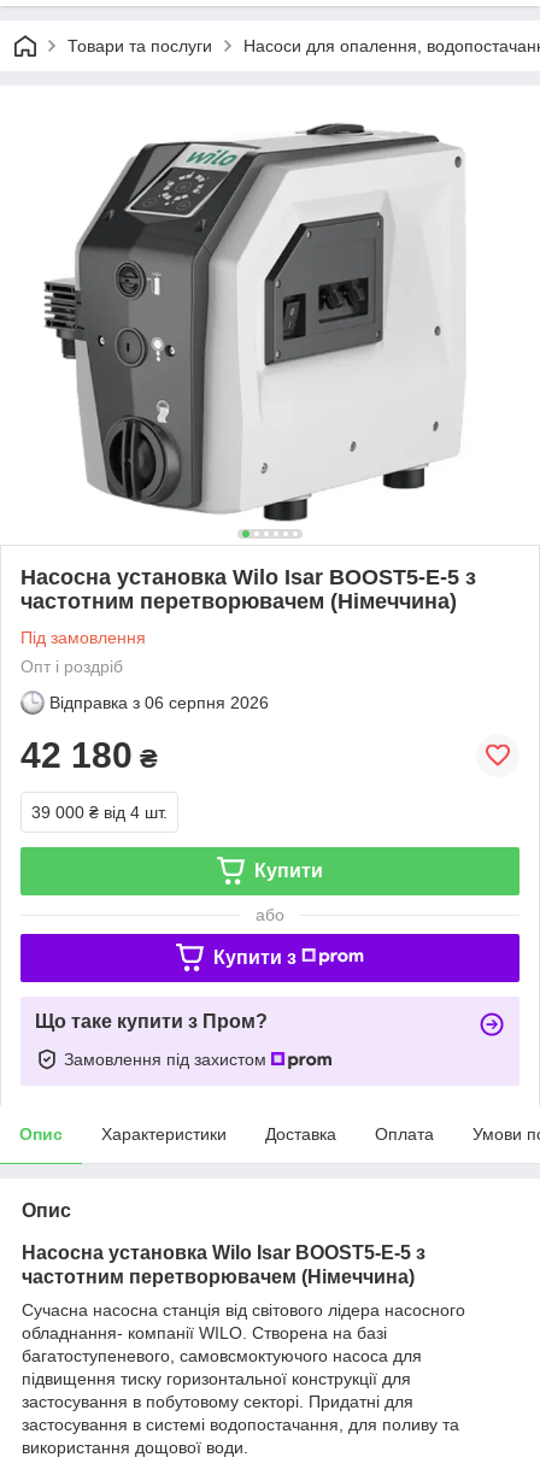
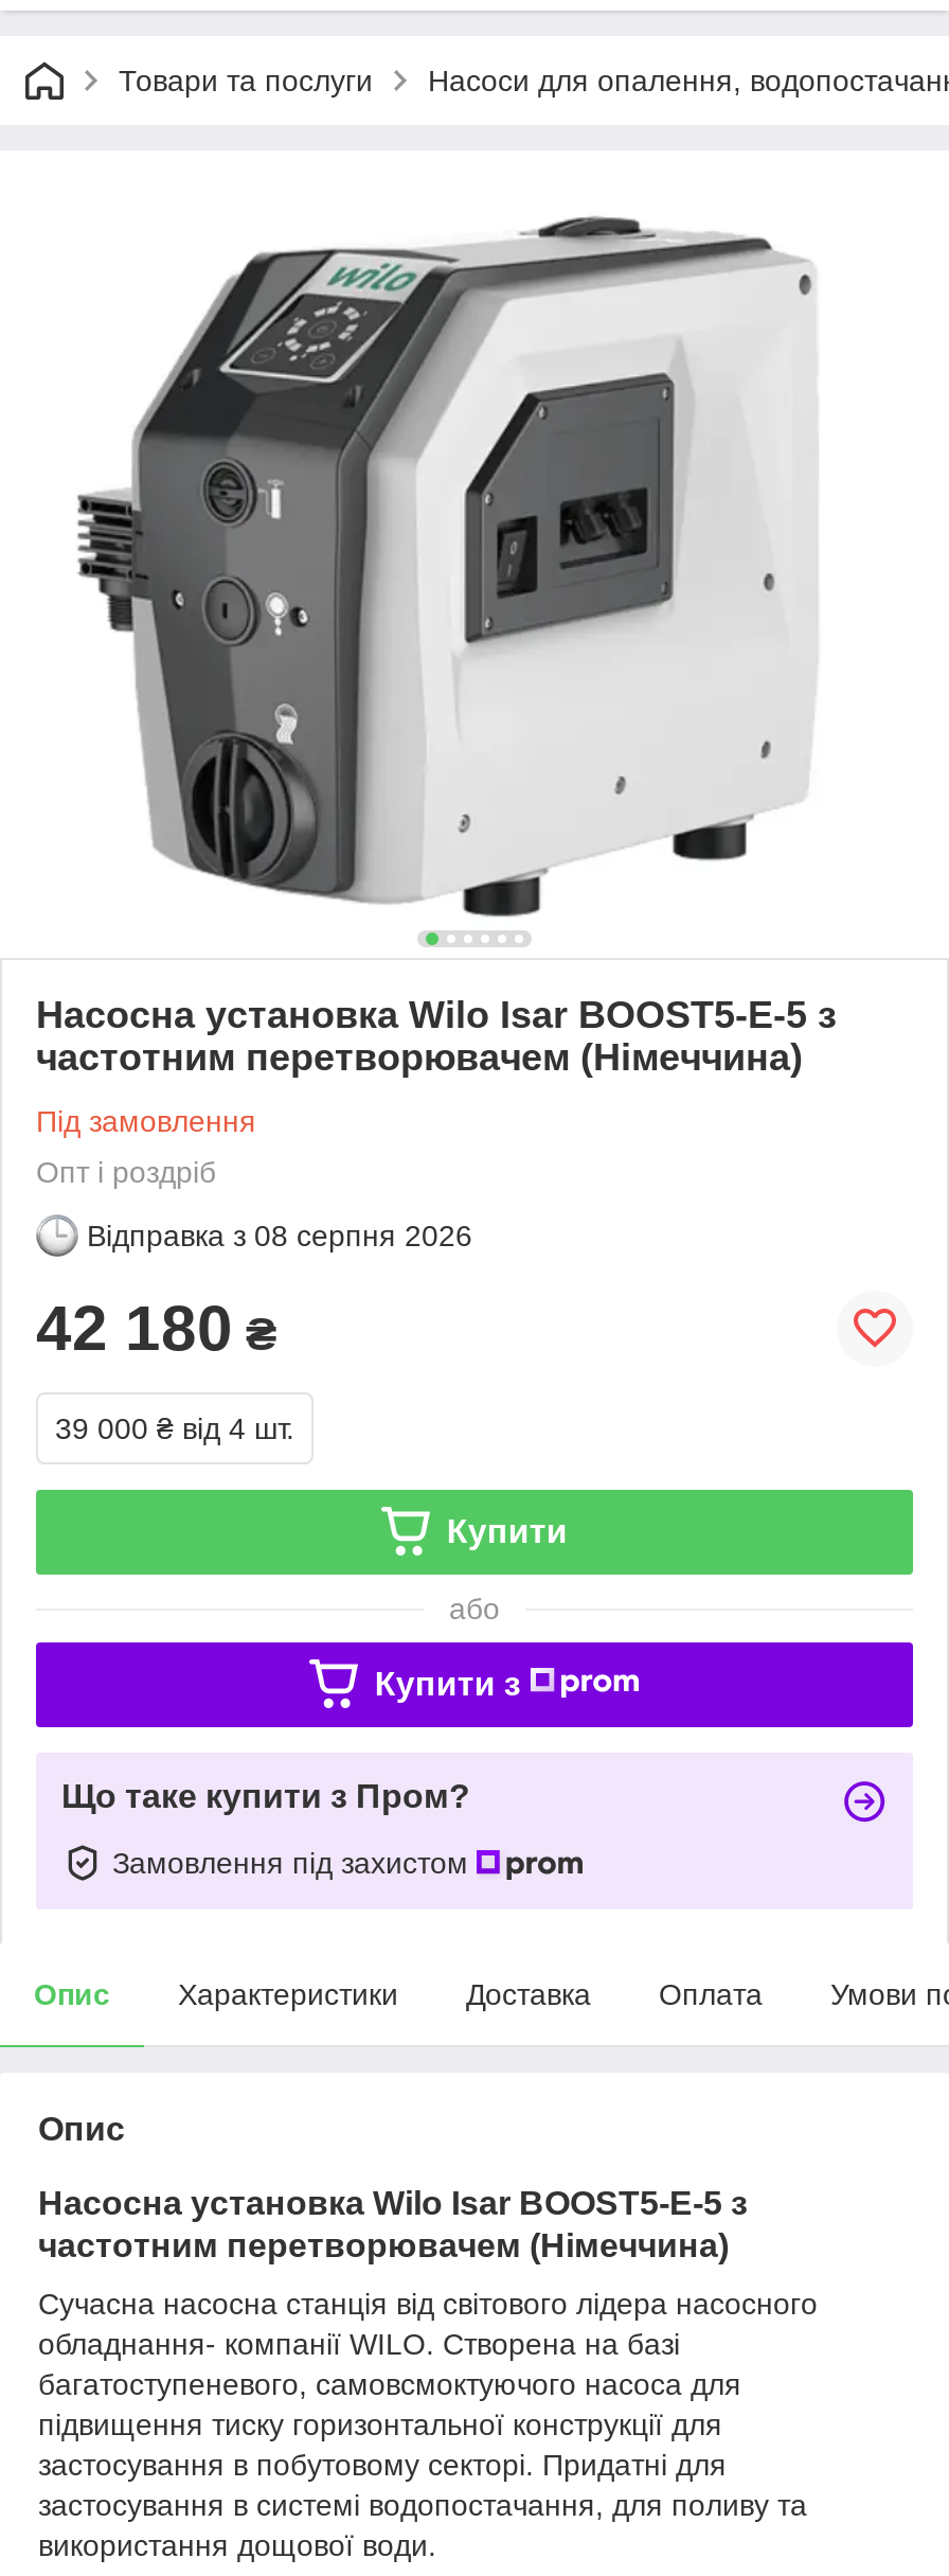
- Відправка з 06 серпня 2026
+ Відправка з 08 серпня 2026
